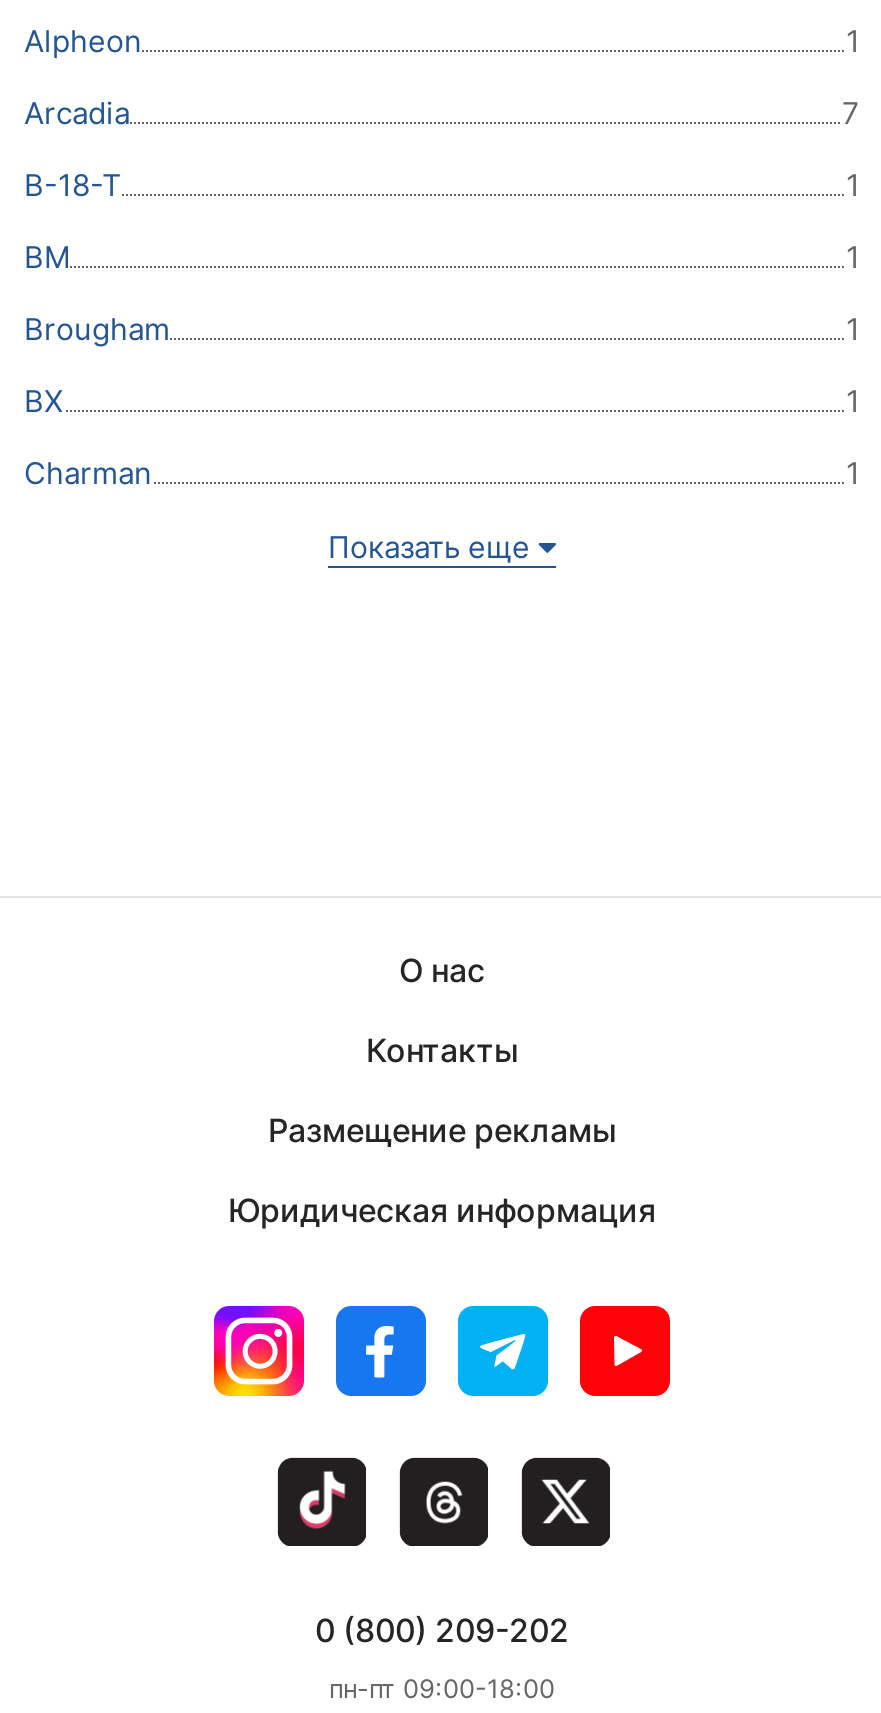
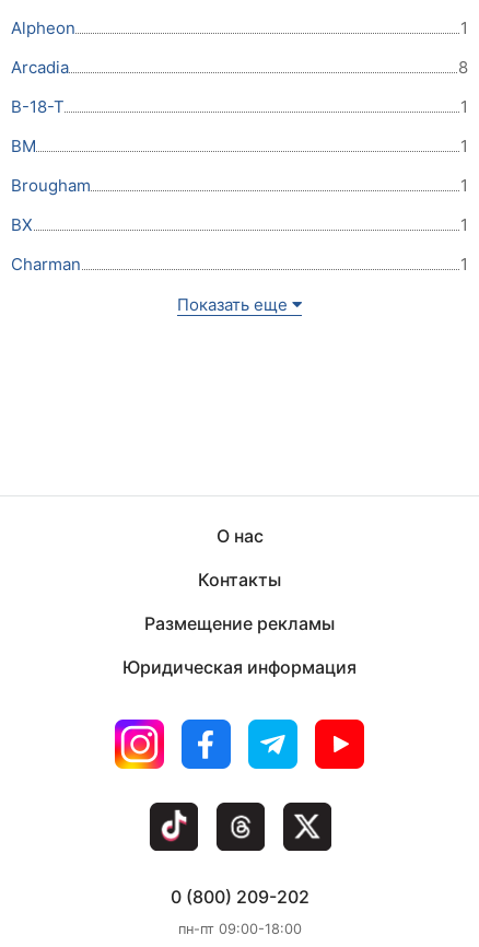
- 7
+ 8
